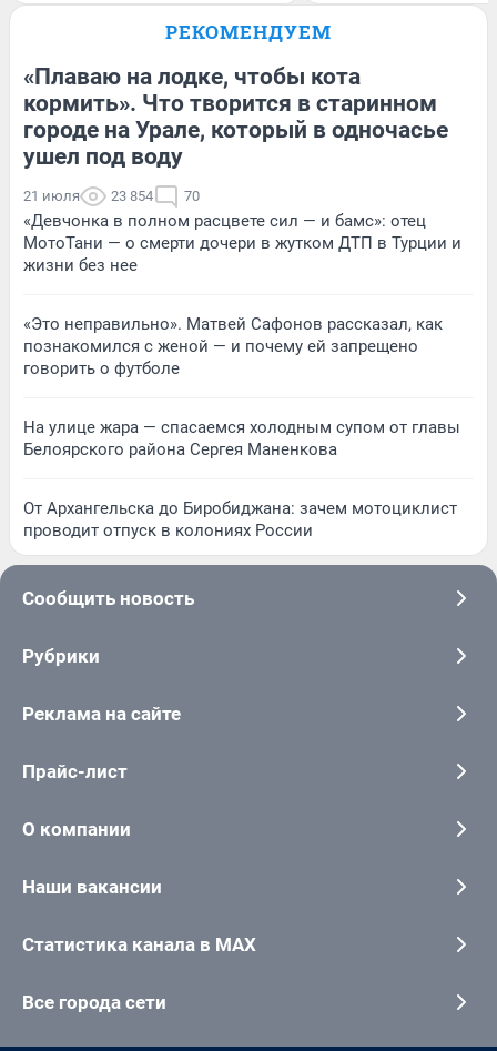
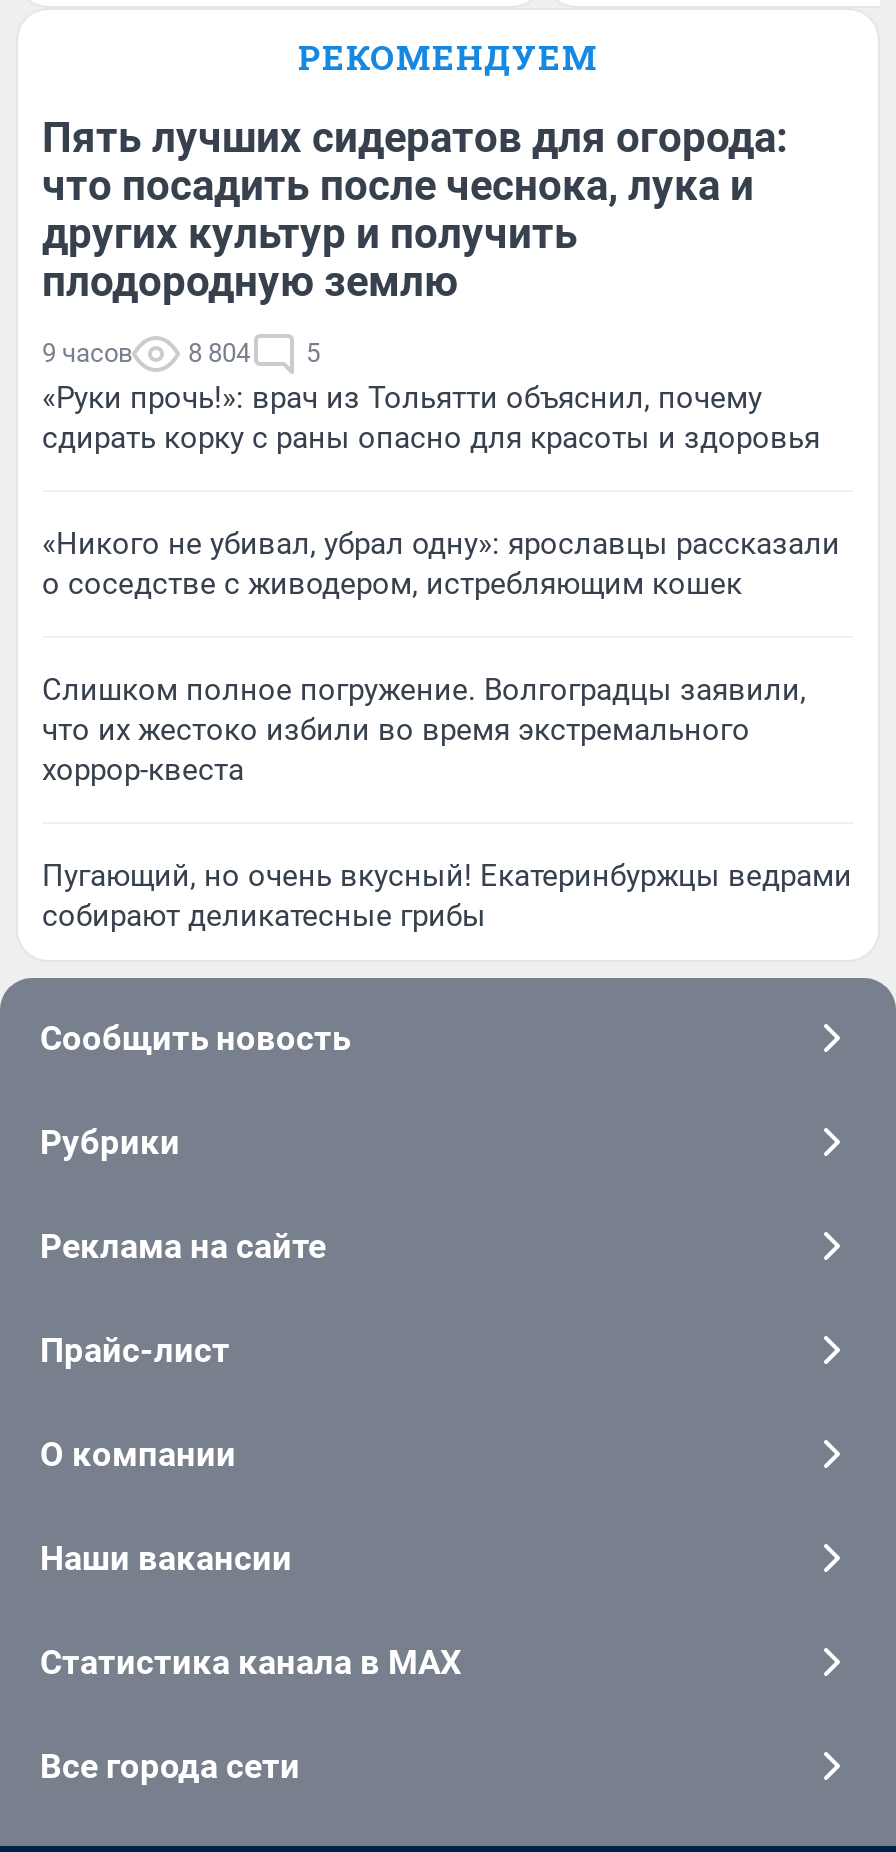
- «Плаваю на лодке, чтобы кота
- кормить». Что творится в старинном
- городе на Урале, который в одночасье
- ушел под воду
+ Пять лучших сидератов для огорода:
+ что посадить после чеснока, лука и
+ других культур и получить
+ плодородную землю

- 21 июля
- 23 854
- 70
- «Девчонка в полном расцвете сил — и бамс»: отец
- МотоТани — о смерти дочери в жутком ДТП в Турции и
- жизни без нее
+ 9 часов
+ 8 804
+ 5
+ «Руки прочь!»: врач из Тольятти объяснил, почему
+ сдирать корку с раны опасно для красоты и здоровья

- «Это неправильно». Матвей Сафонов рассказал, как
- познакомился с женой — и почему ей запрещено
- говорить о футболе
+ «Никого не убивал, убрал одну»: ярославцы рассказали
+ о соседстве с живодером, истребляющим кошек

- На улице жара — спасаемся холодным супом от главы
- Белоярского района Сергея Маненкова
+ Слишком полное погружение. Волгоградцы заявили,
+ что их жестоко избили во время экстремального
+ хоррор-квеста

- От Архангельска до Биробиджана: зачем мотоциклист
- проводит отпуск в колониях России
+ Пугающий, но очень вкусный! Екатеринбуржцы ведрами
+ собирают деликатесные грибы
